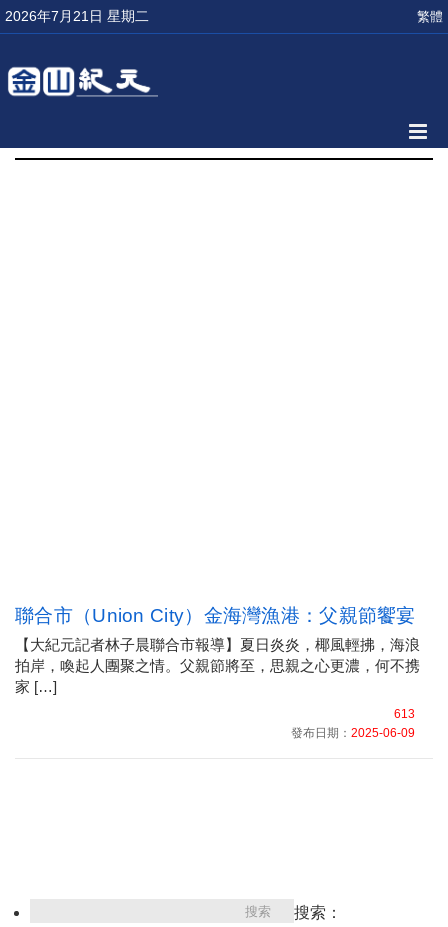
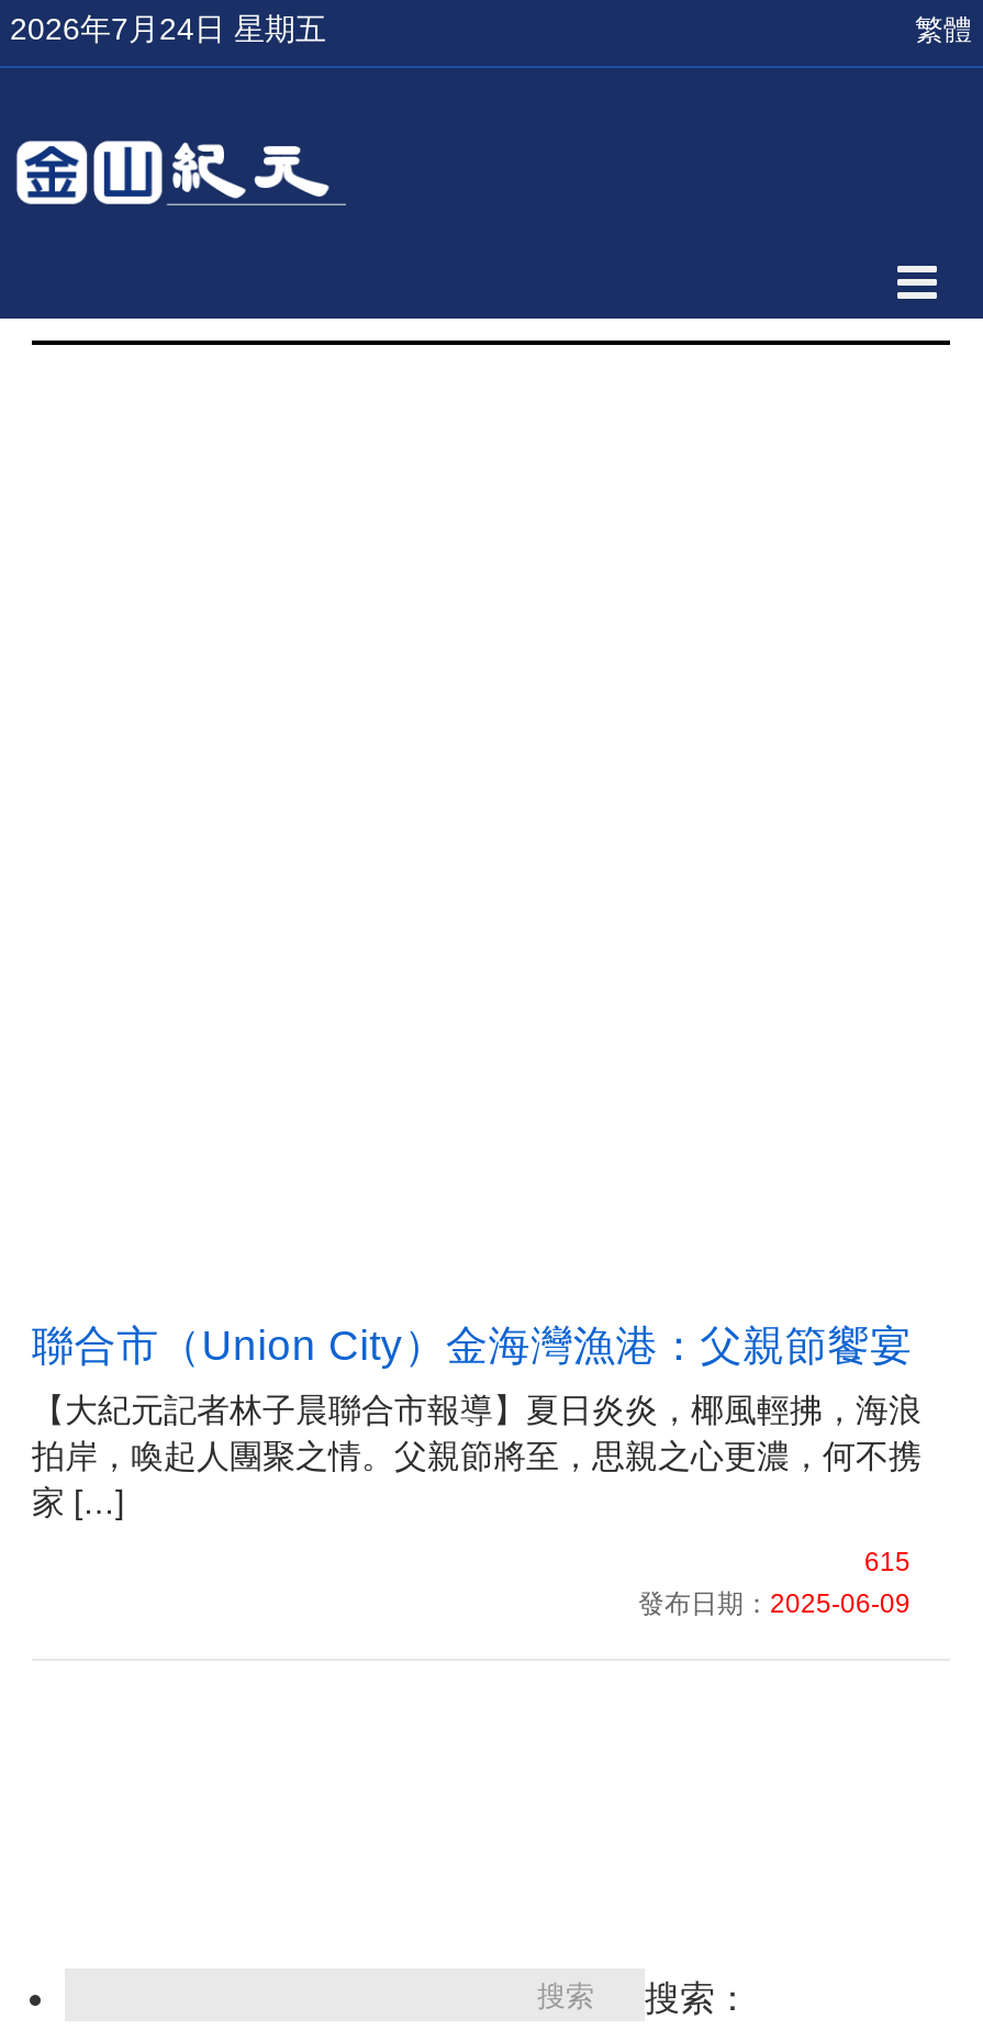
- 2026年7月21日 星期二
+ 2026年7月24日 星期五

- 613
+ 615
